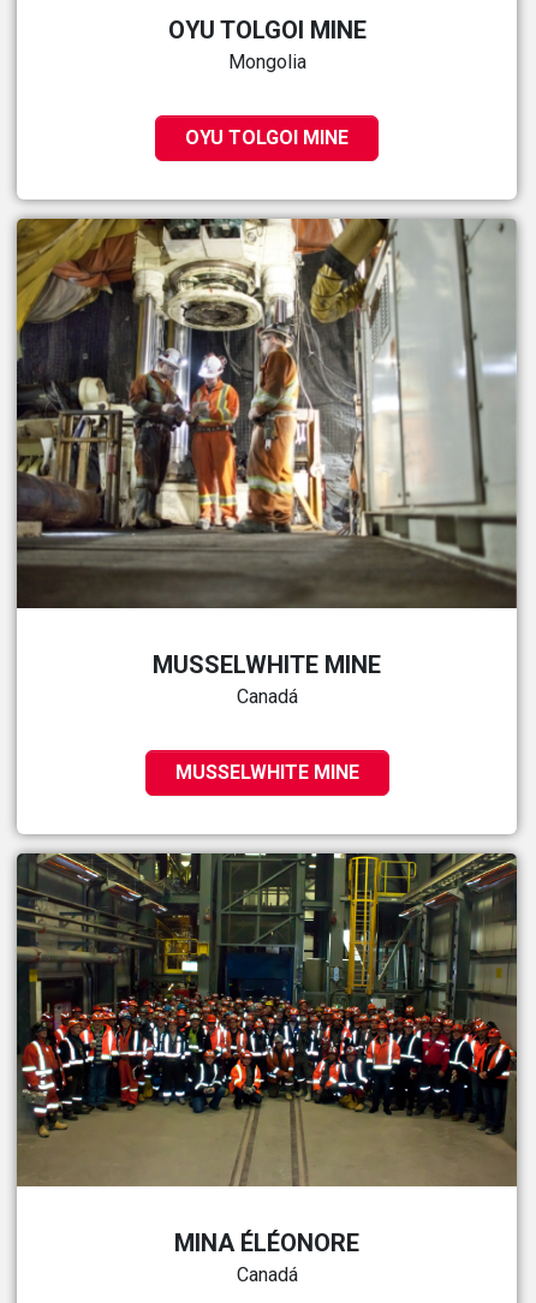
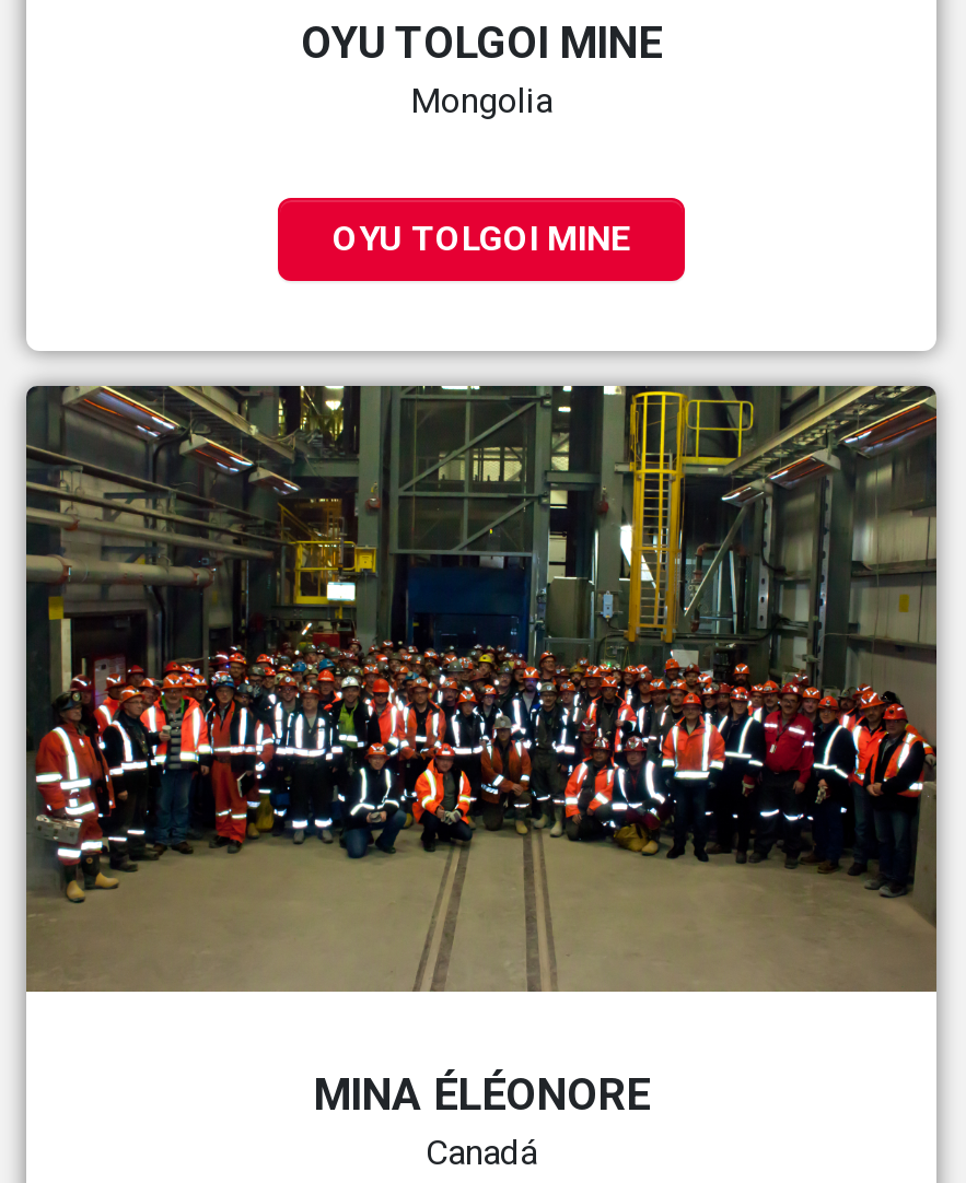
- [image]
- MUSSELWHITE MINE
- Canadá
- MUSSELWHITE MINE
